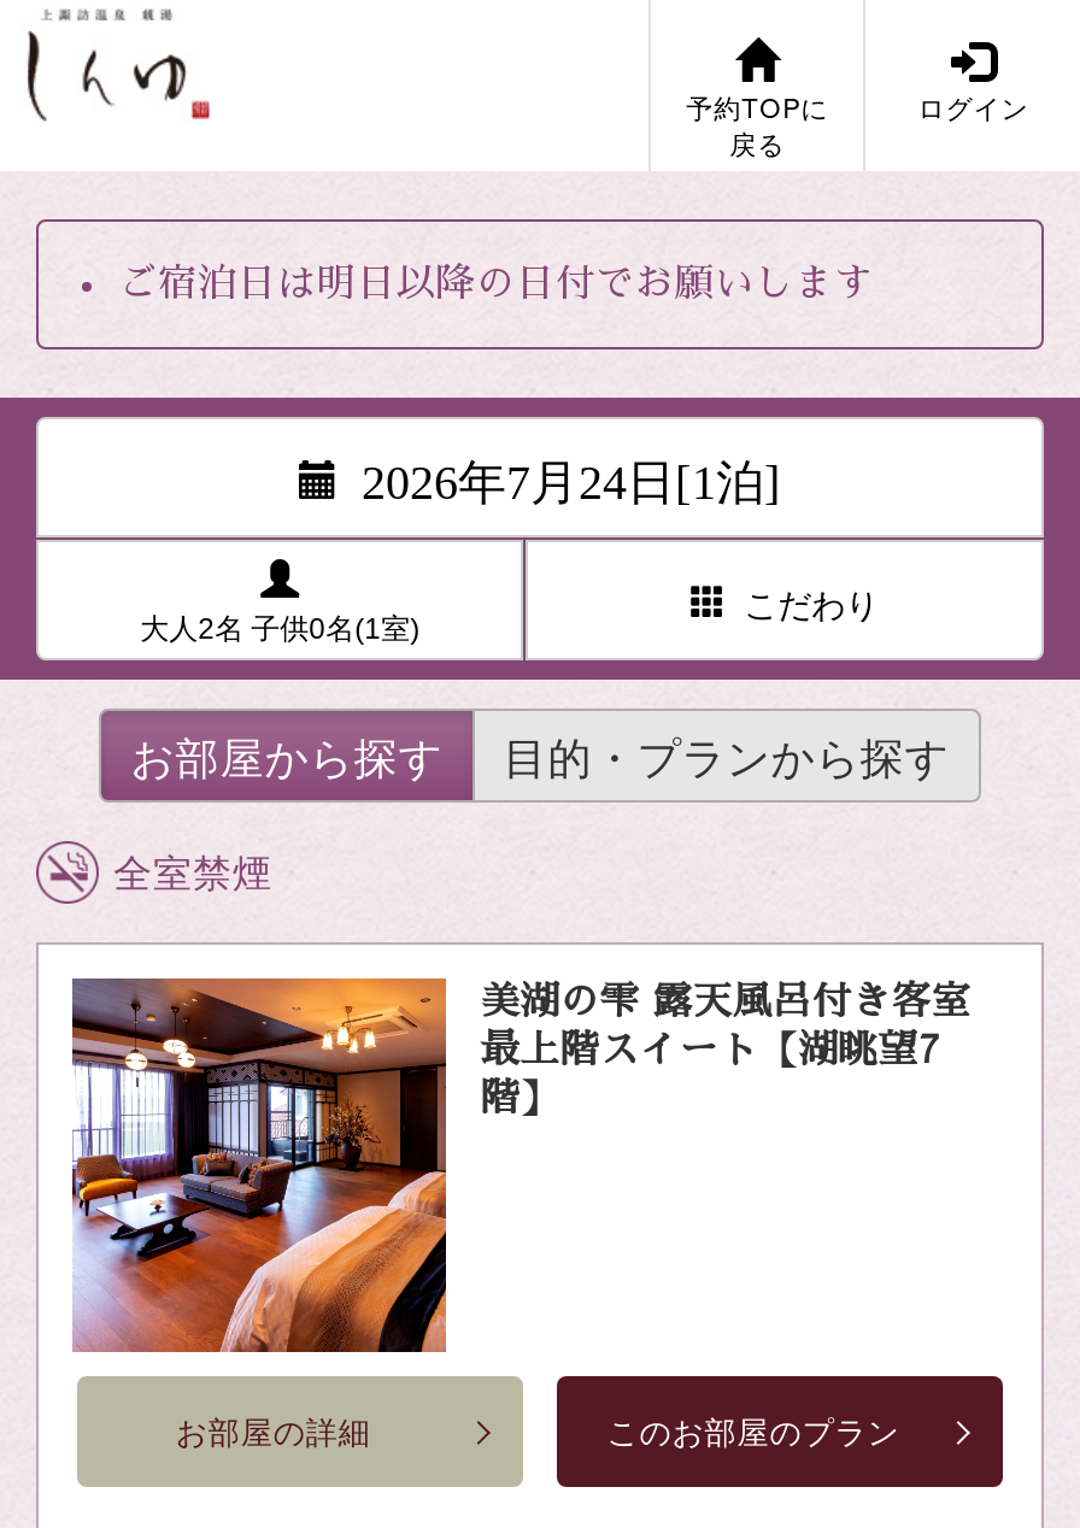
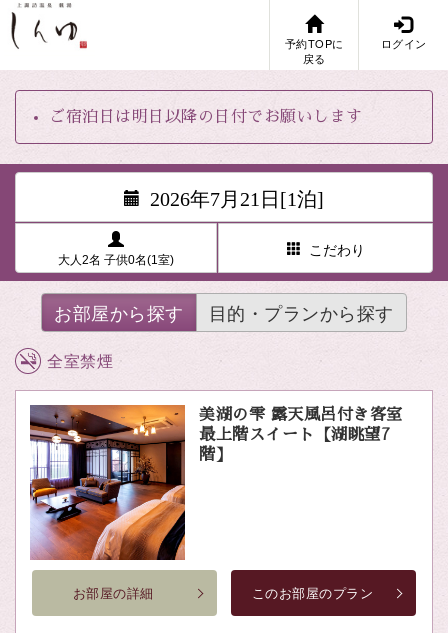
- 2026年7月24日[1泊]
+ 2026年7月21日[1泊]
